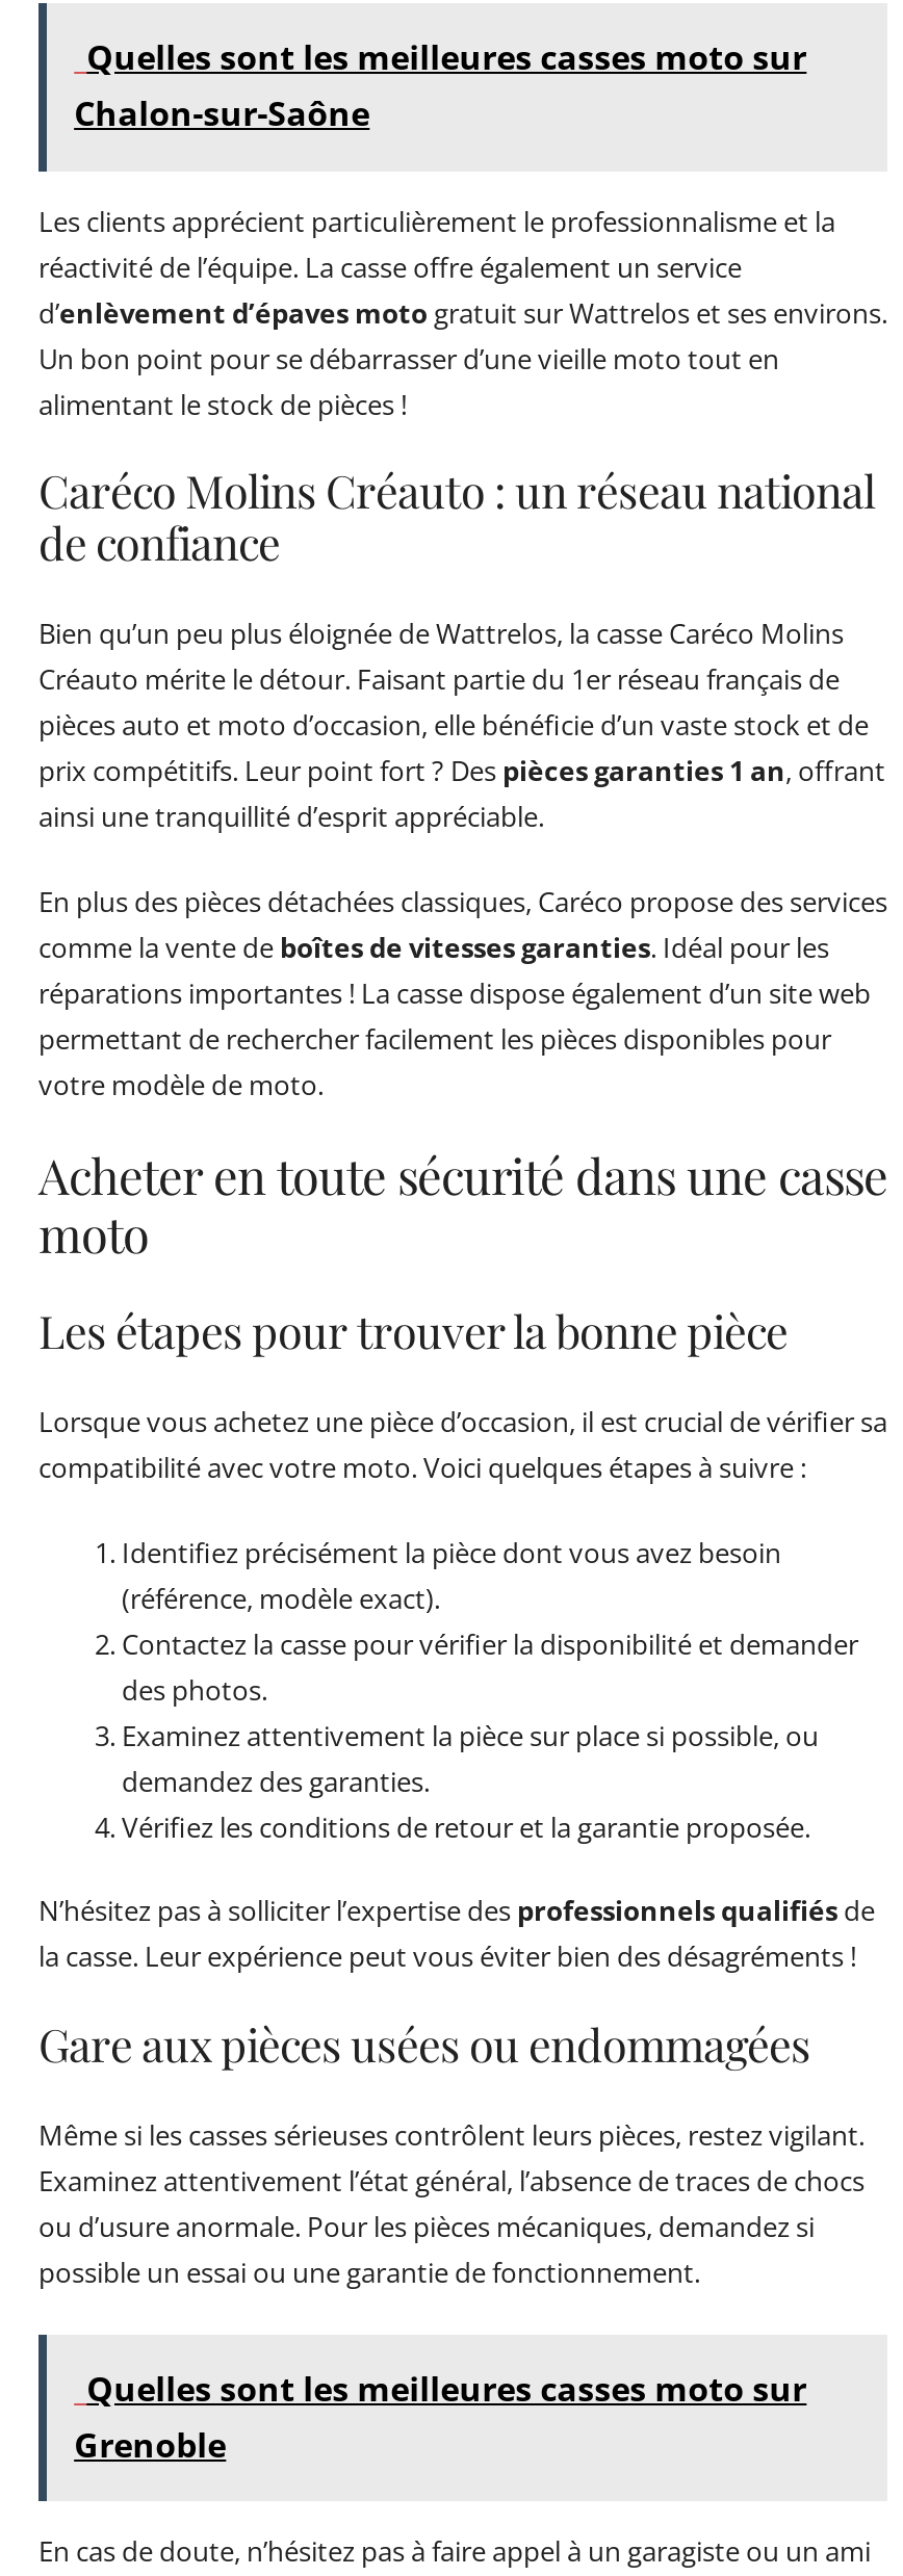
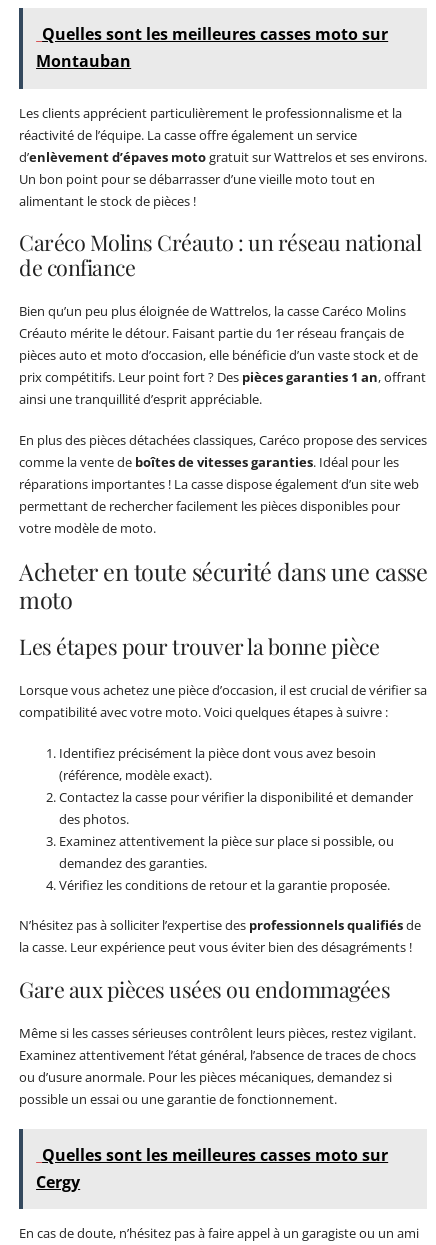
- Chalon-sur-Saône
+ Montauban

- Grenoble
+ Cergy
